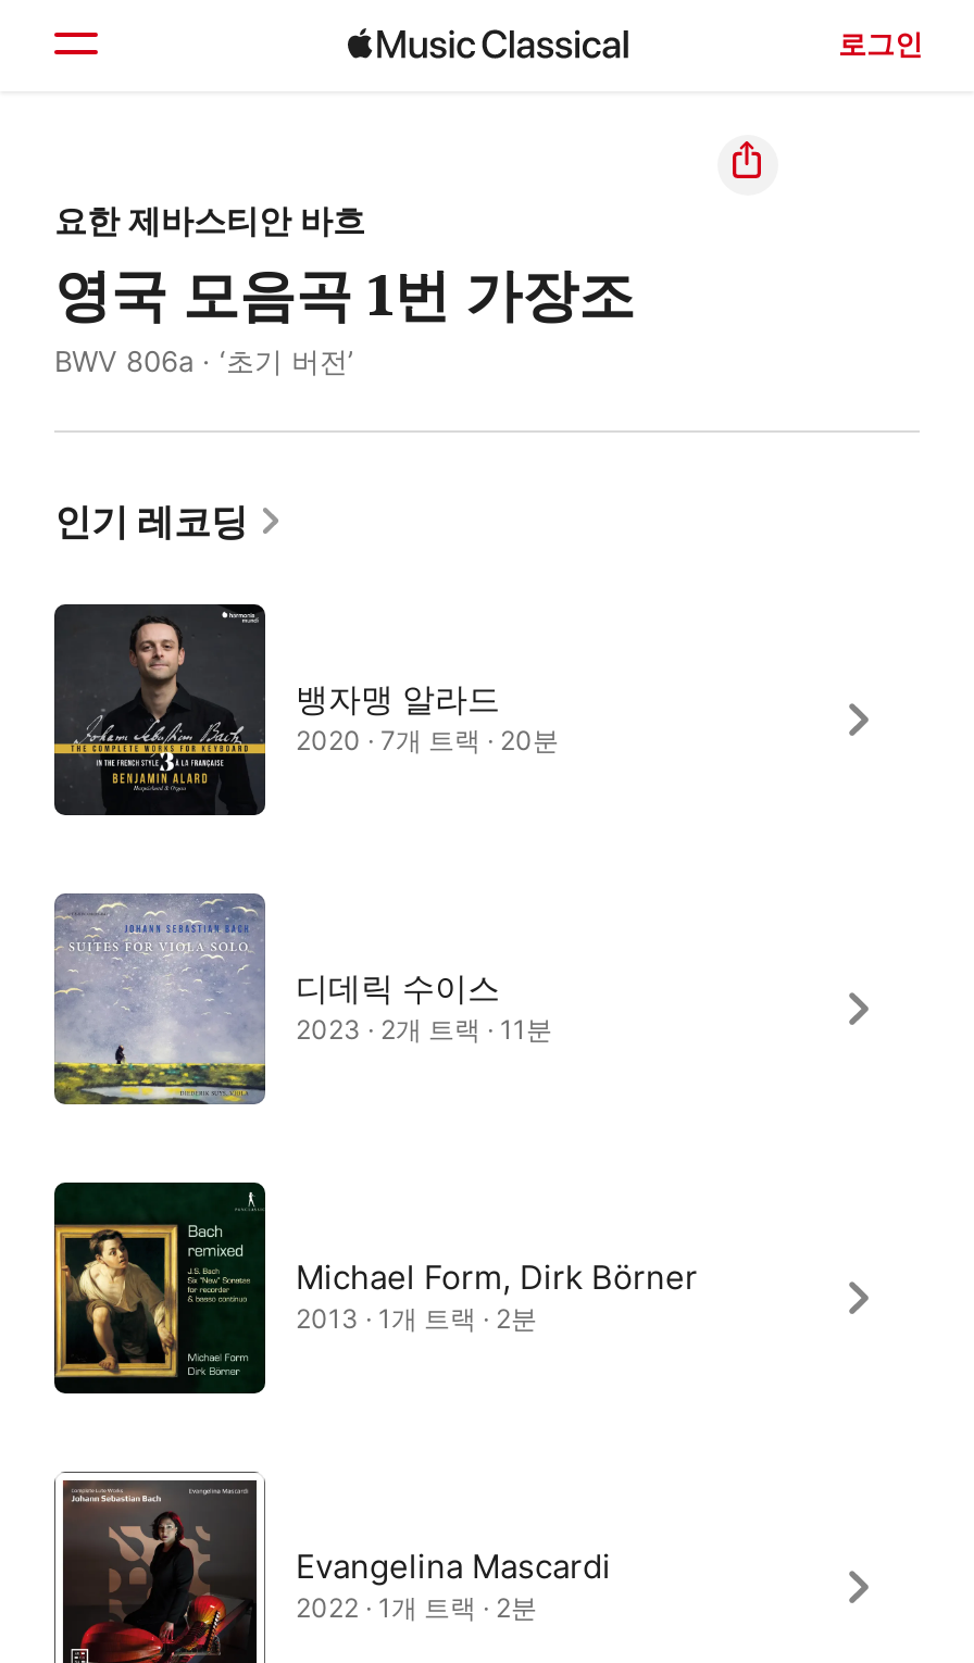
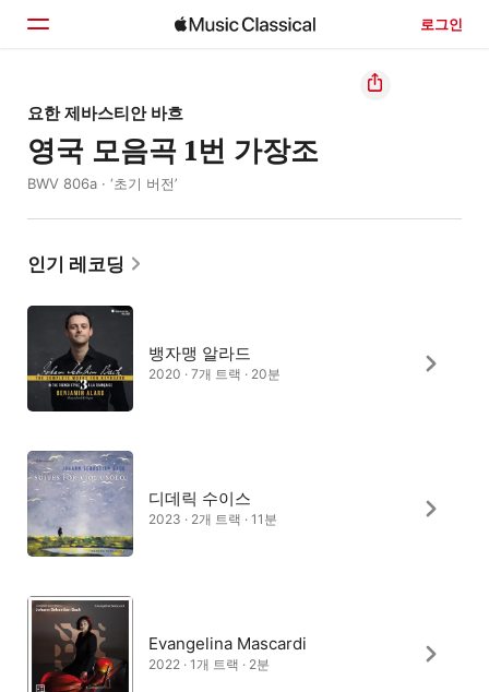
- [image]
- Michael Form, Dirk Börner
- 2013 · 1개 트랙 · 2분
